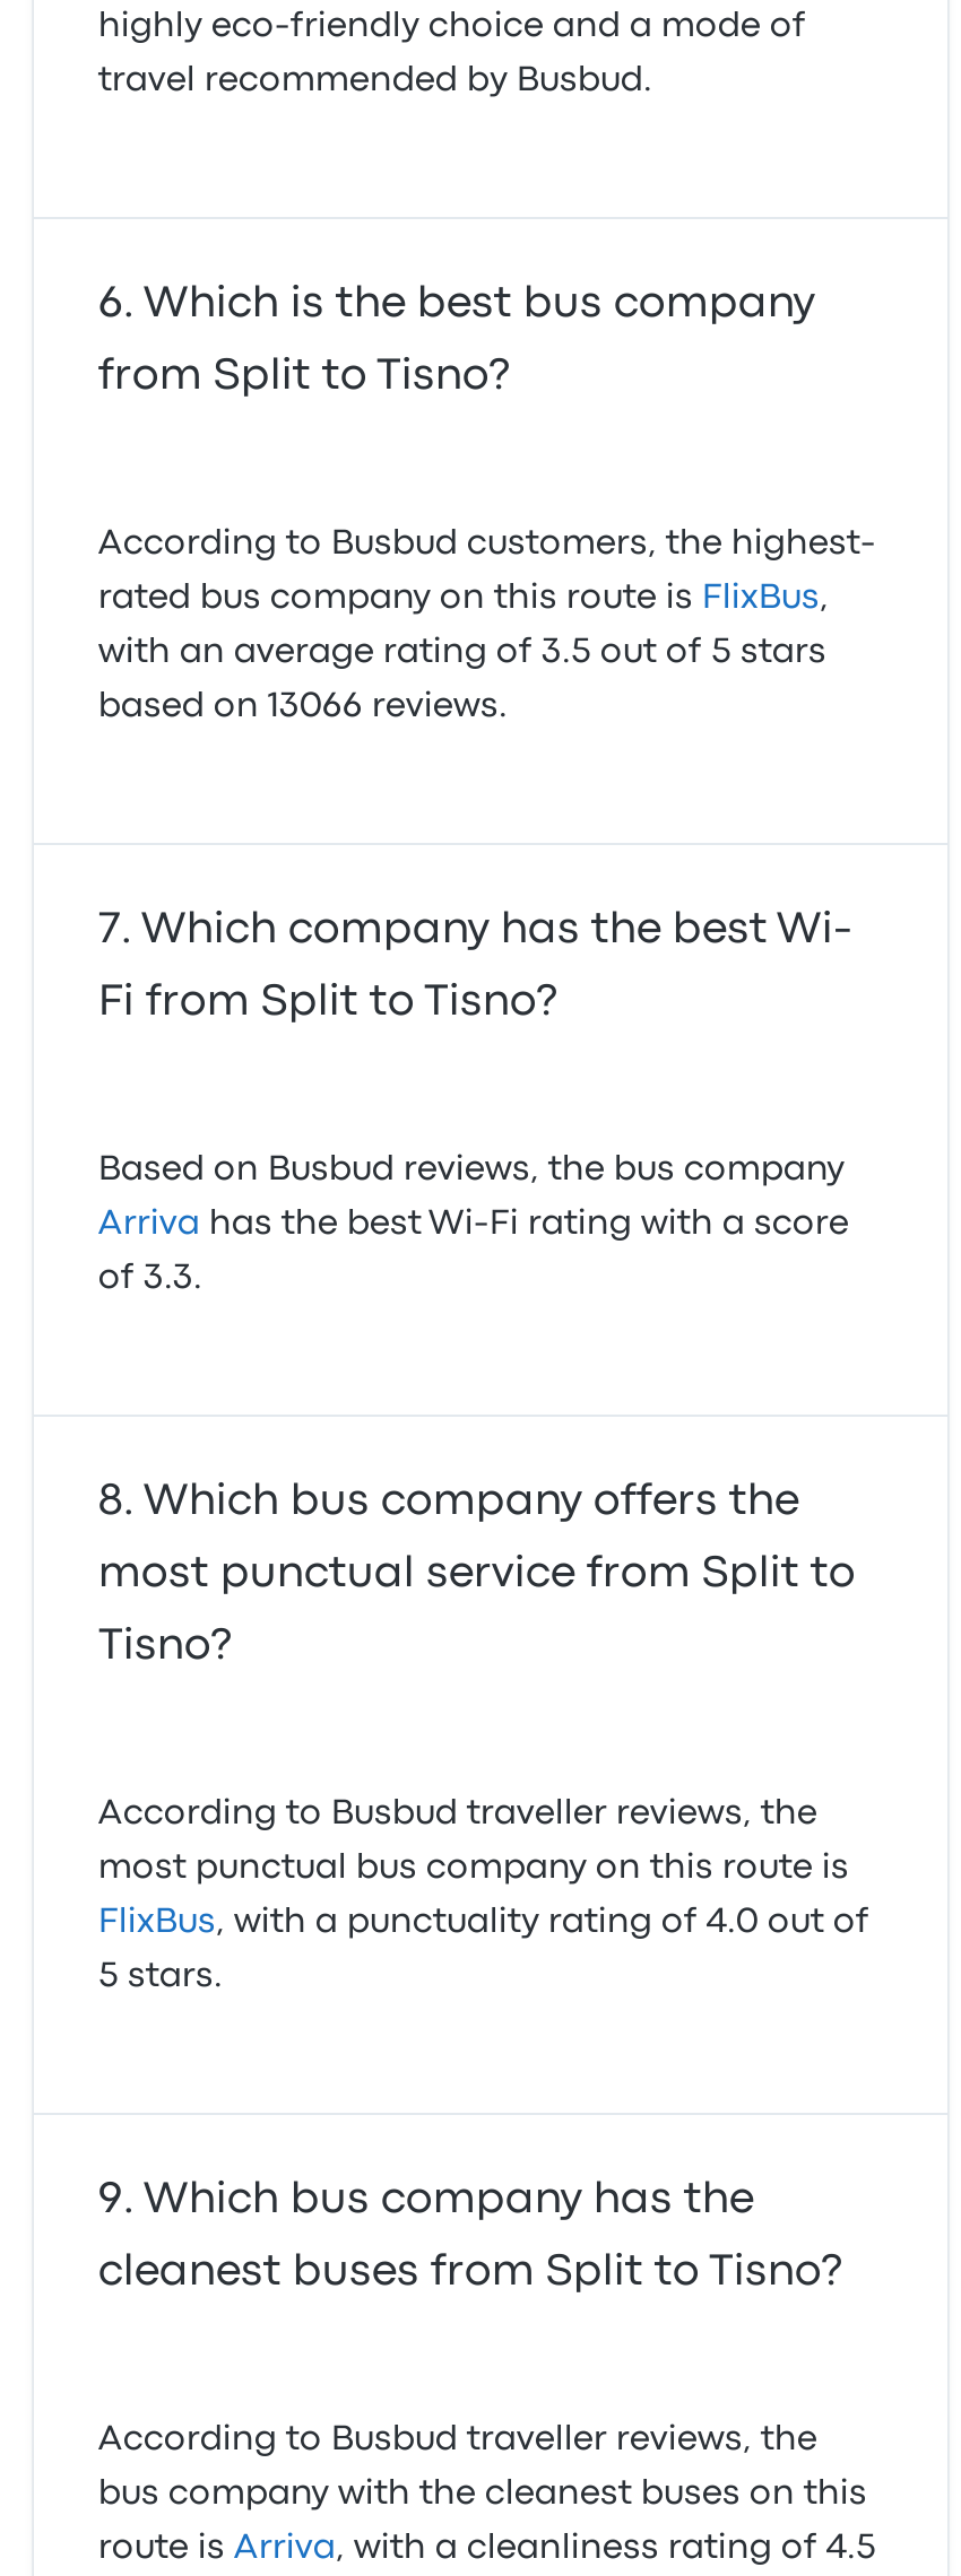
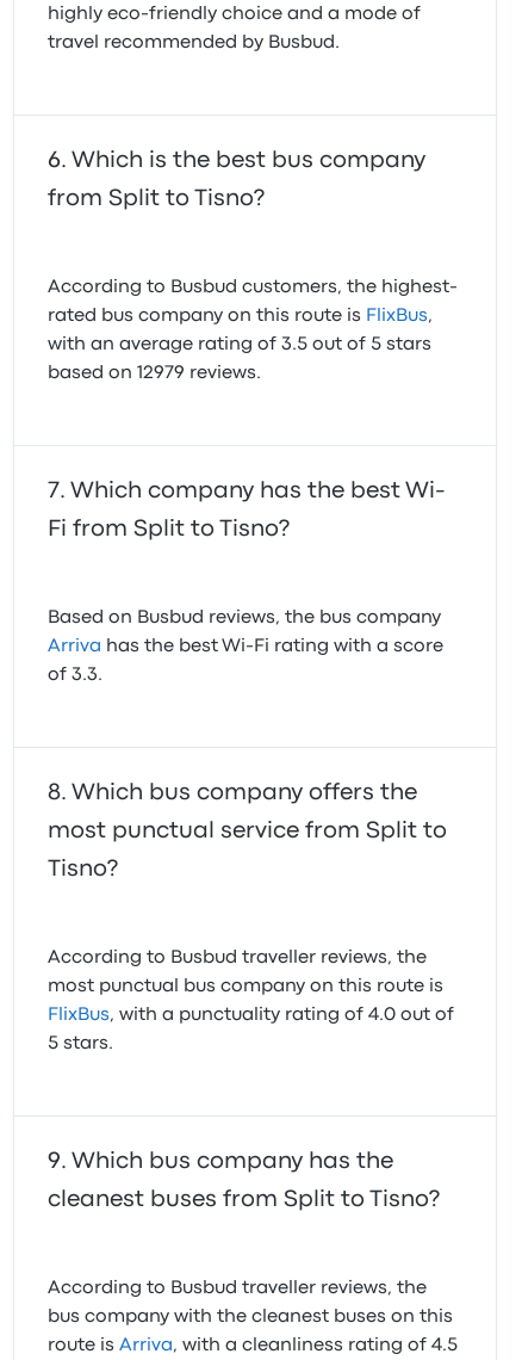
- based on 13066 reviews.
+ based on 12979 reviews.
